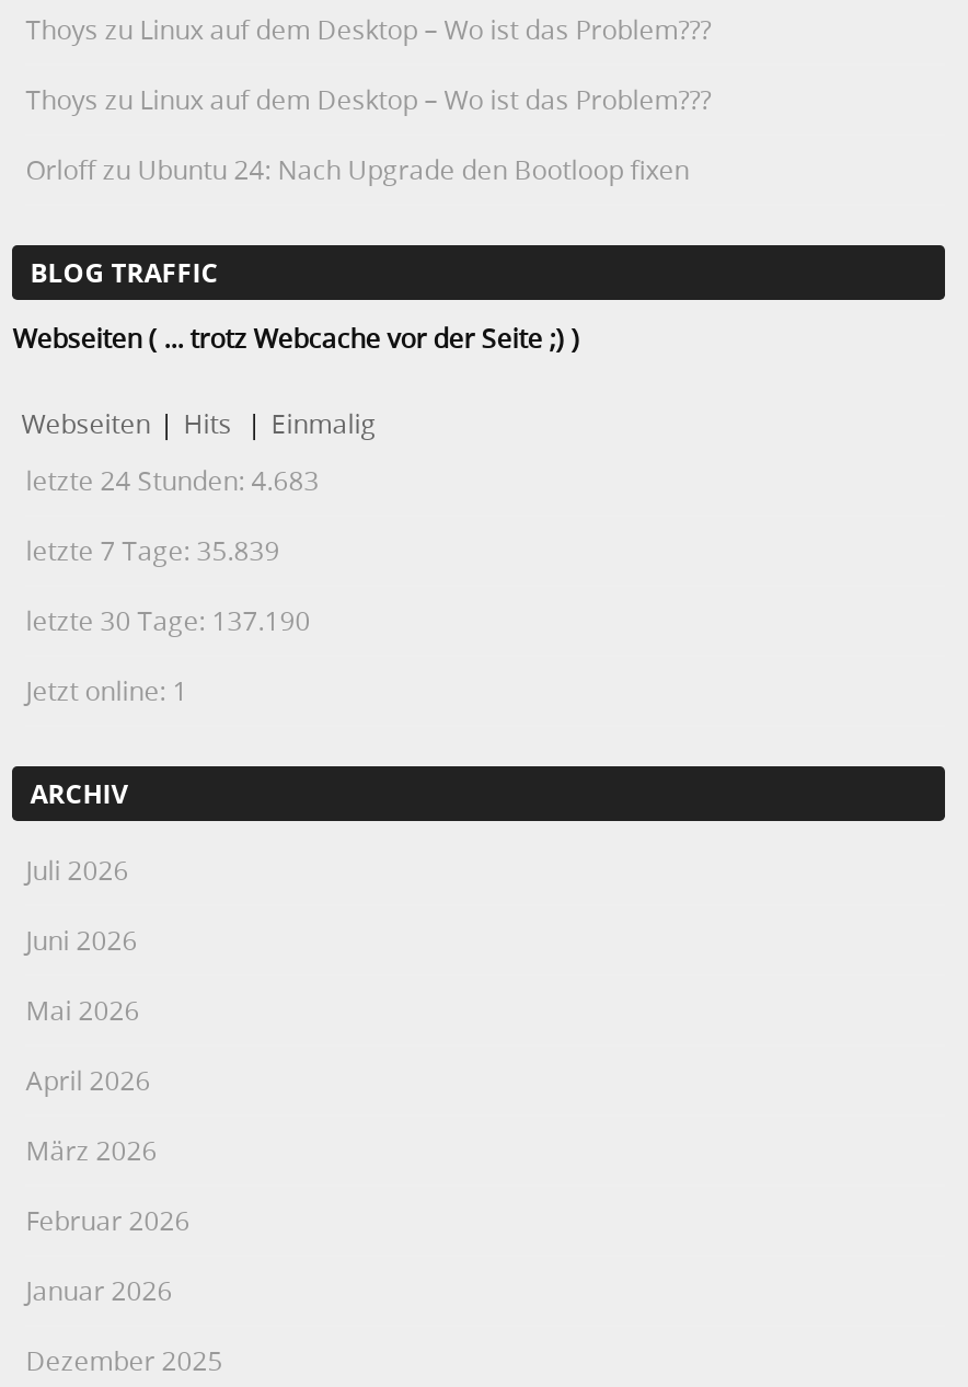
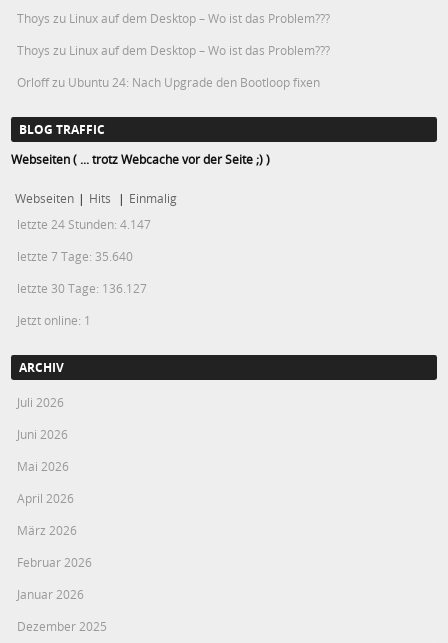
- letzte 24 Stunden: 4.683
+ letzte 24 Stunden: 4.147

- letzte 7 Tage: 35.839
+ letzte 7 Tage: 35.640

- letzte 30 Tage: 137.190
+ letzte 30 Tage: 136.127
